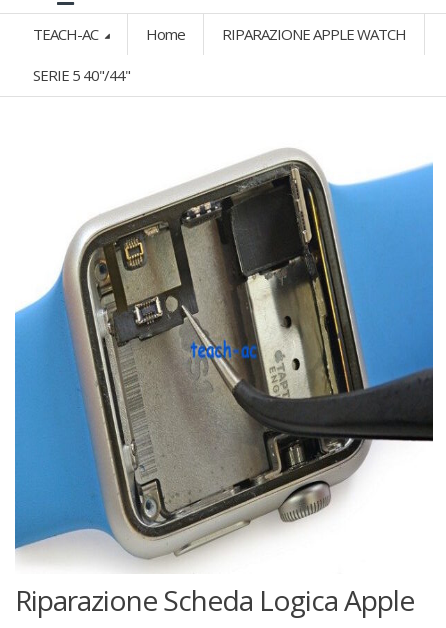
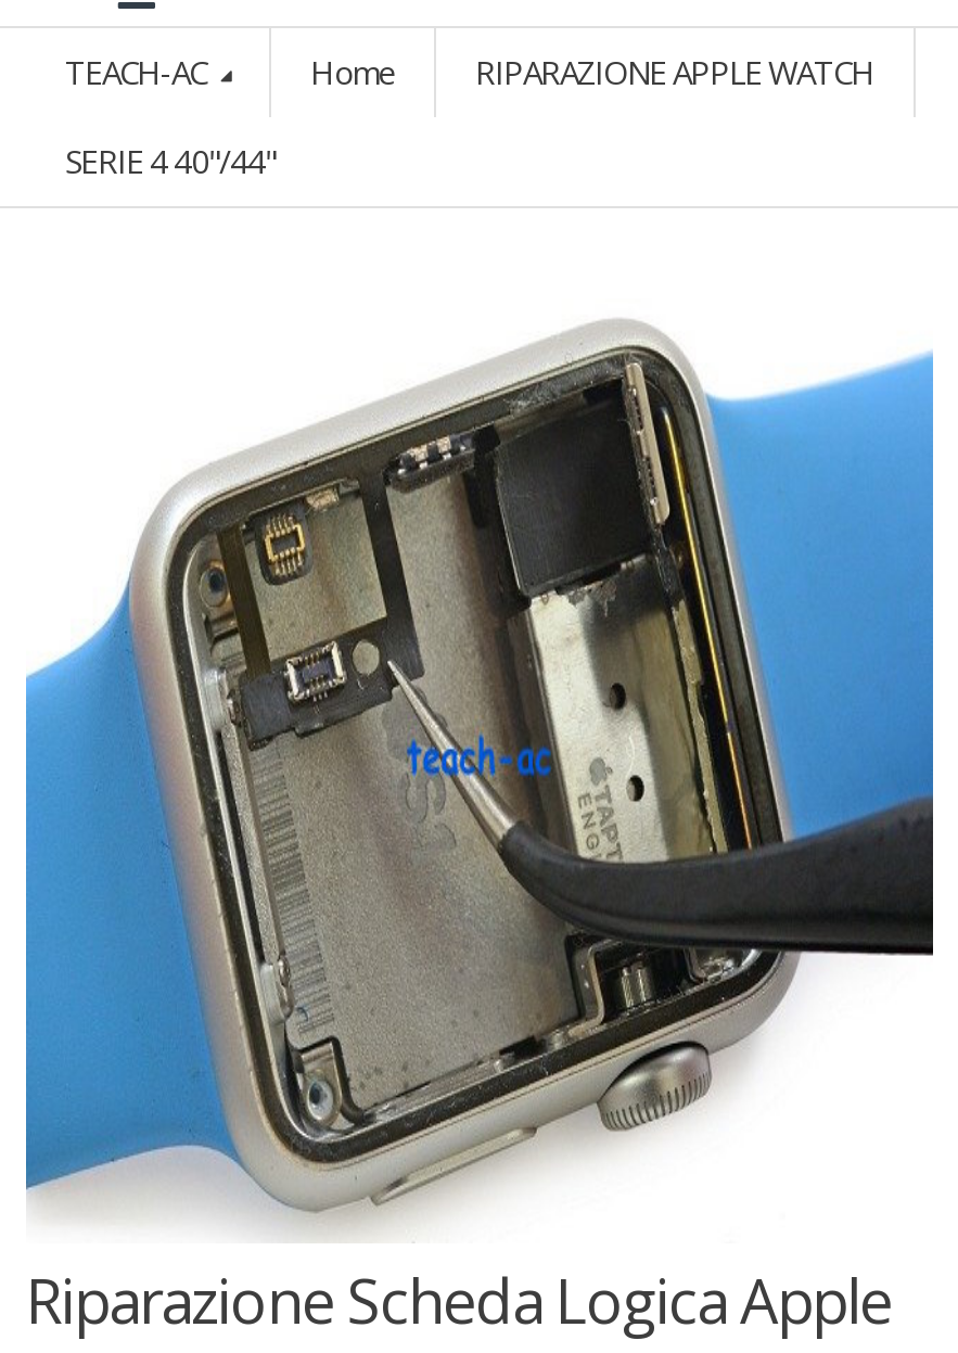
- SERIE 5 40"/44"
+ SERIE 4 40"/44"
